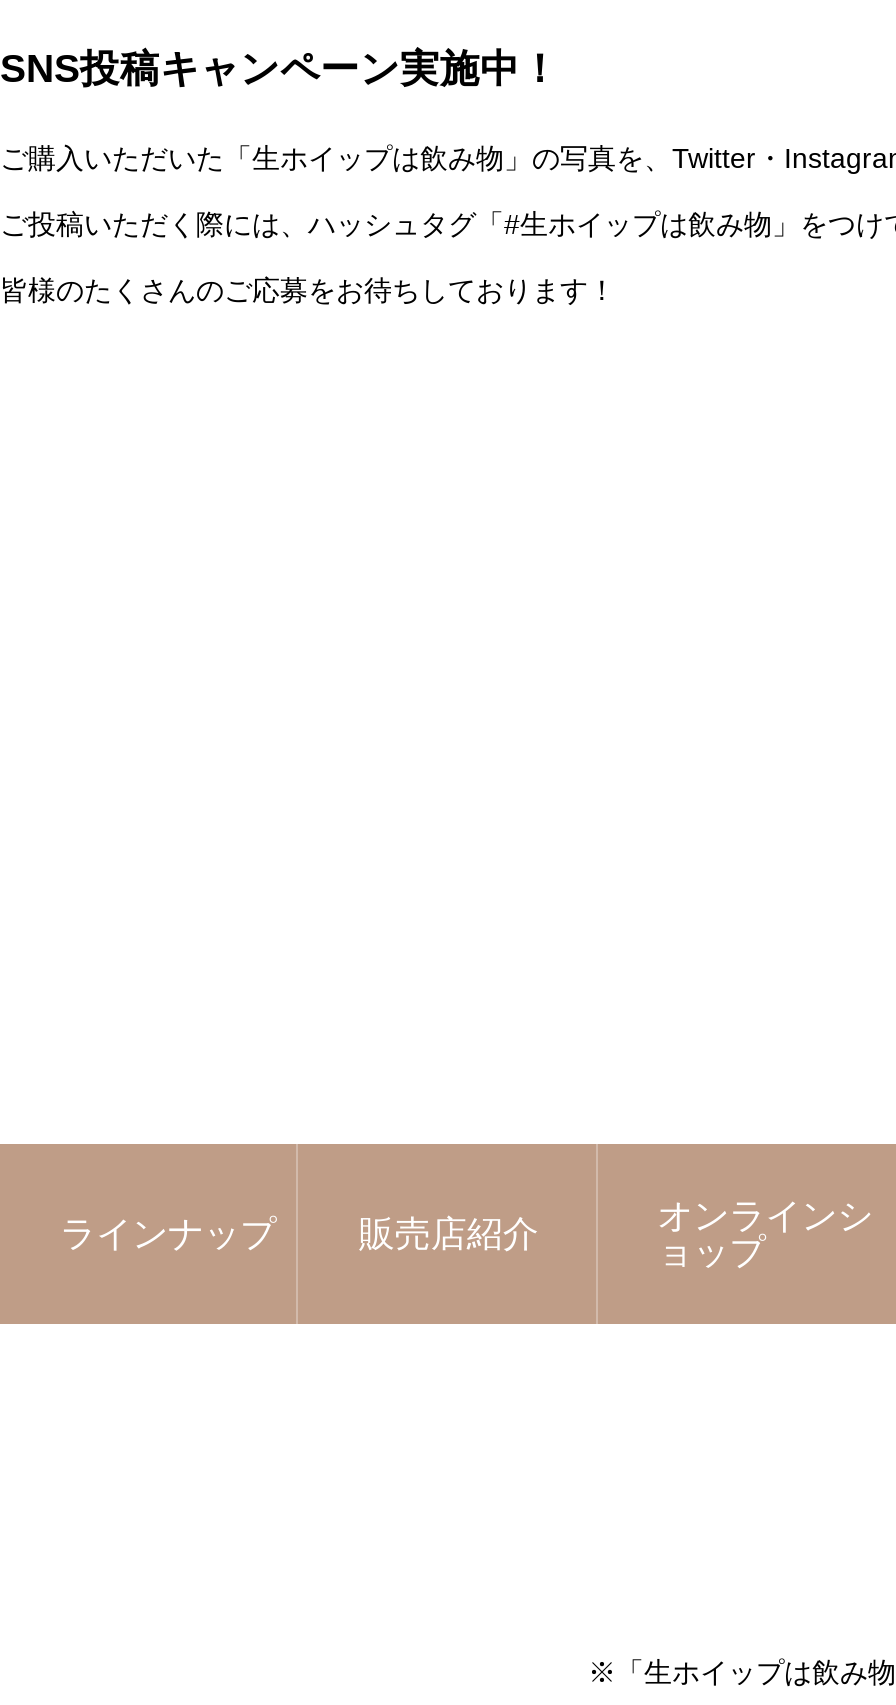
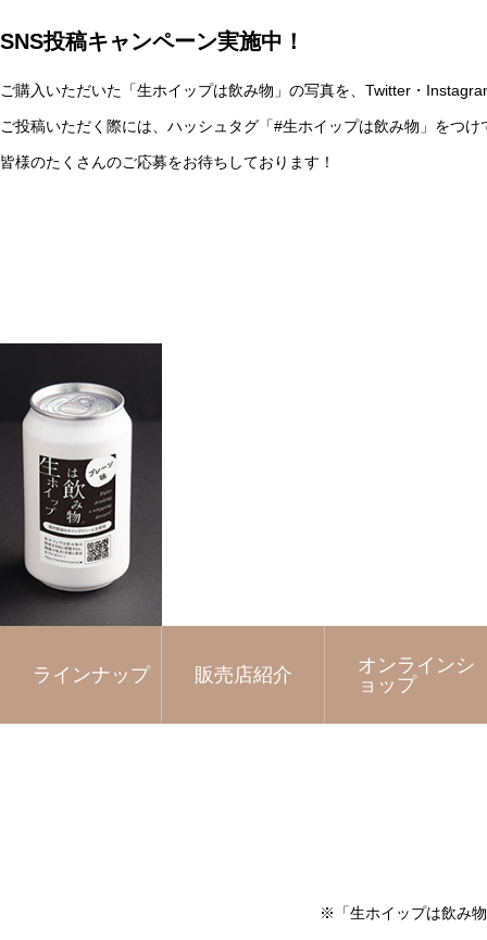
+ [image]
